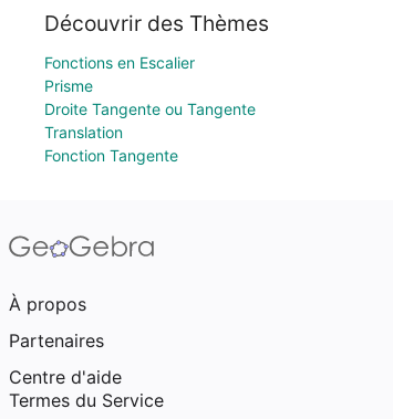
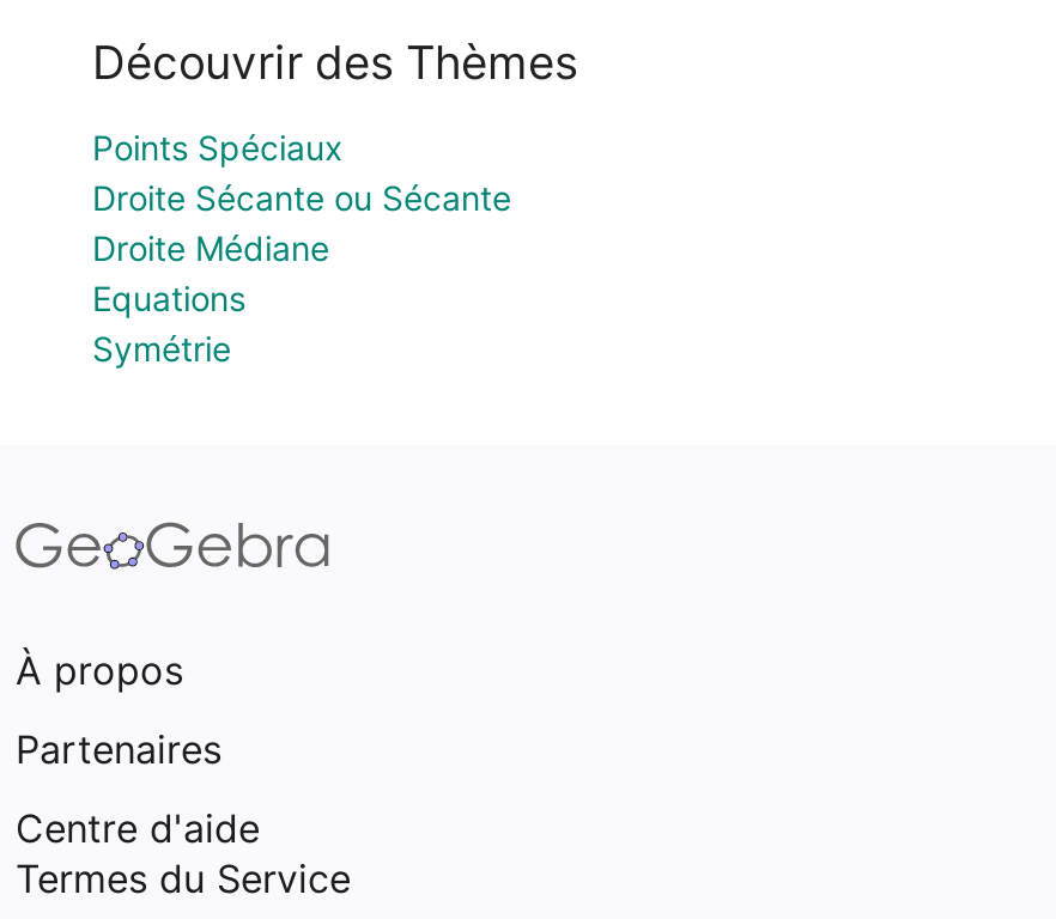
- Fonctions en Escalier
- Prisme
- Droite Tangente ou Tangente
- Translation
- Fonction Tangente
+ Points Spéciaux
+ Droite Sécante ou Sécante
+ Droite Médiane
+ Equations
+ Symétrie
